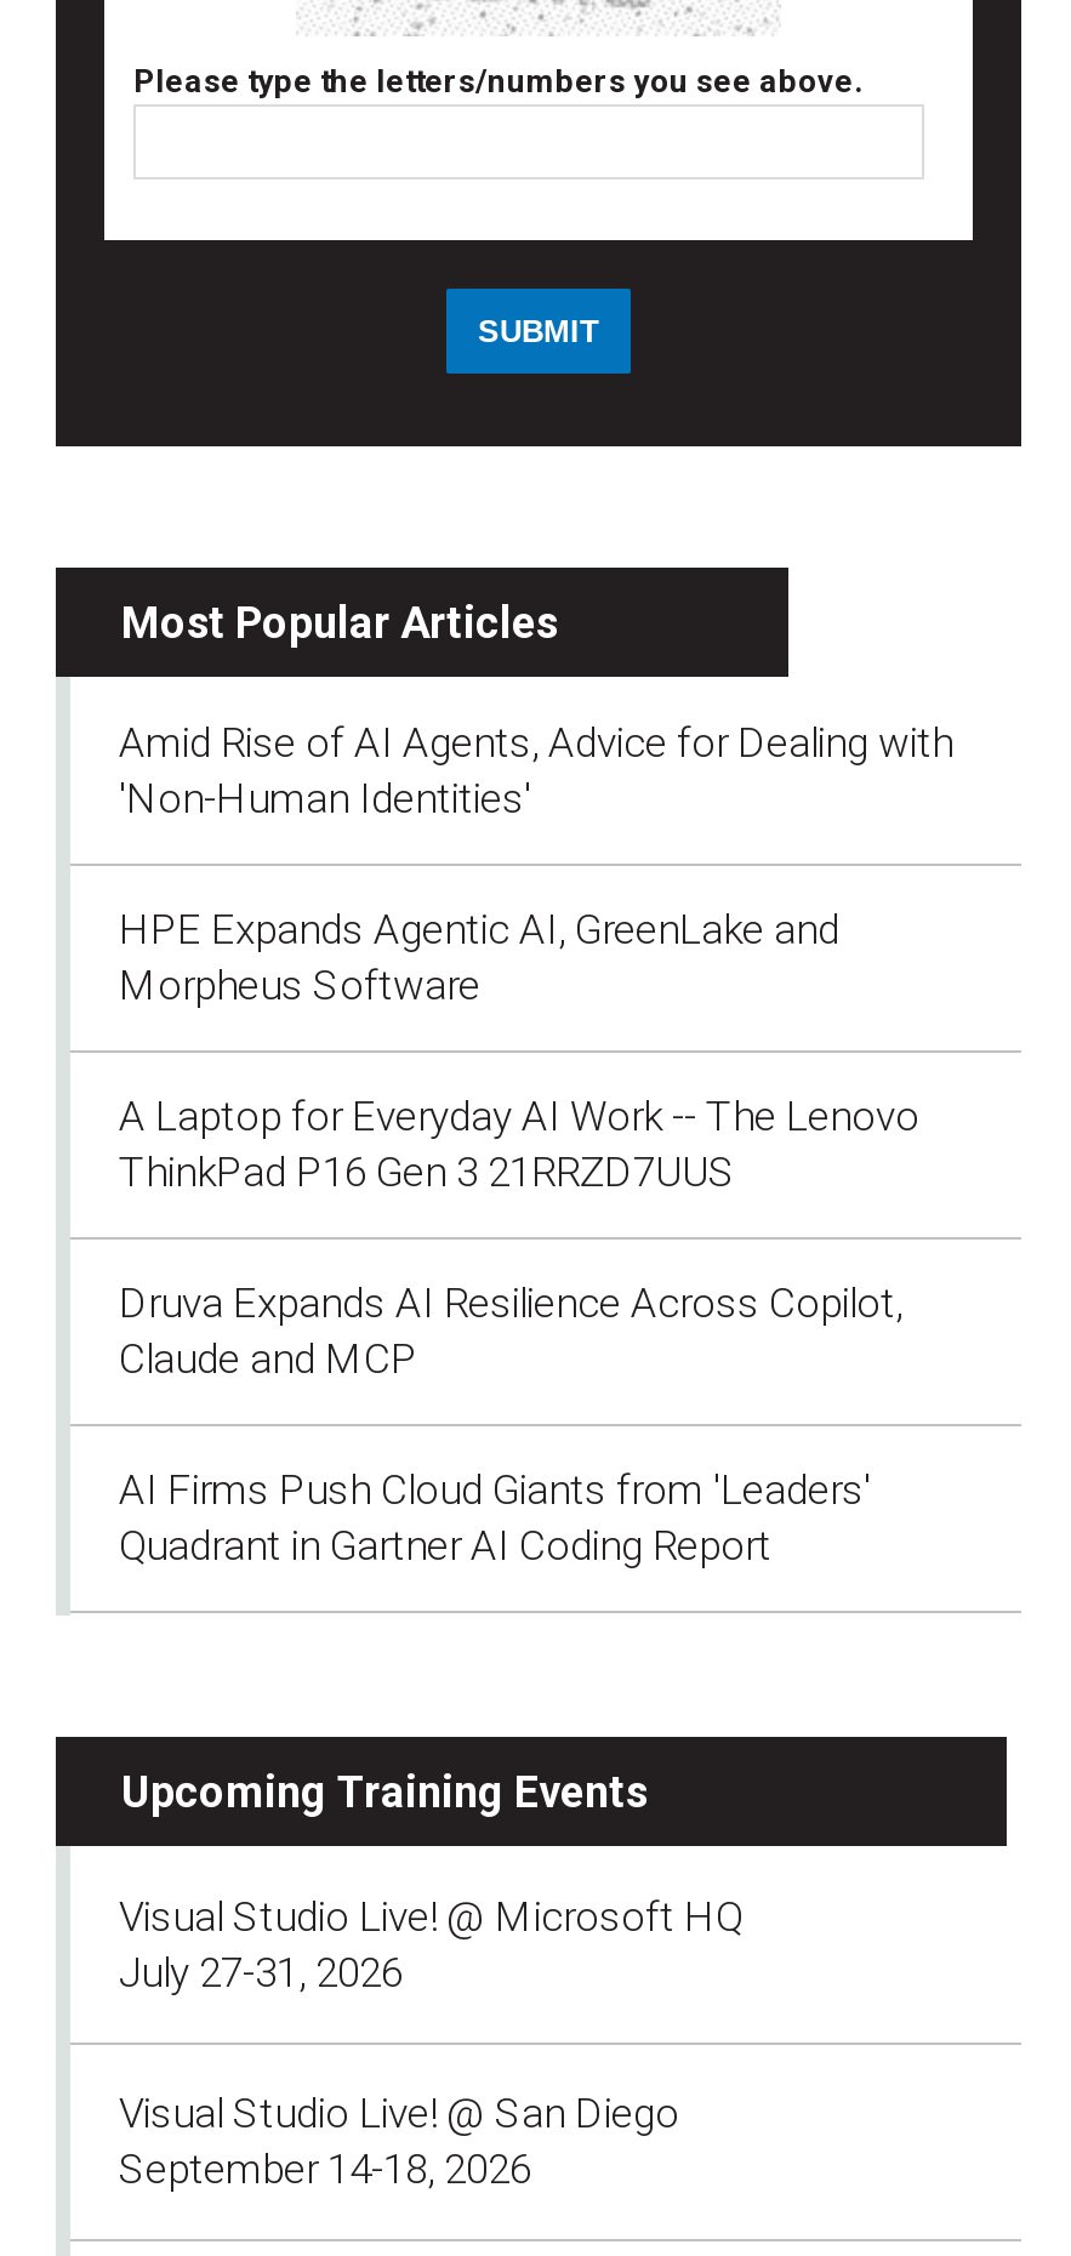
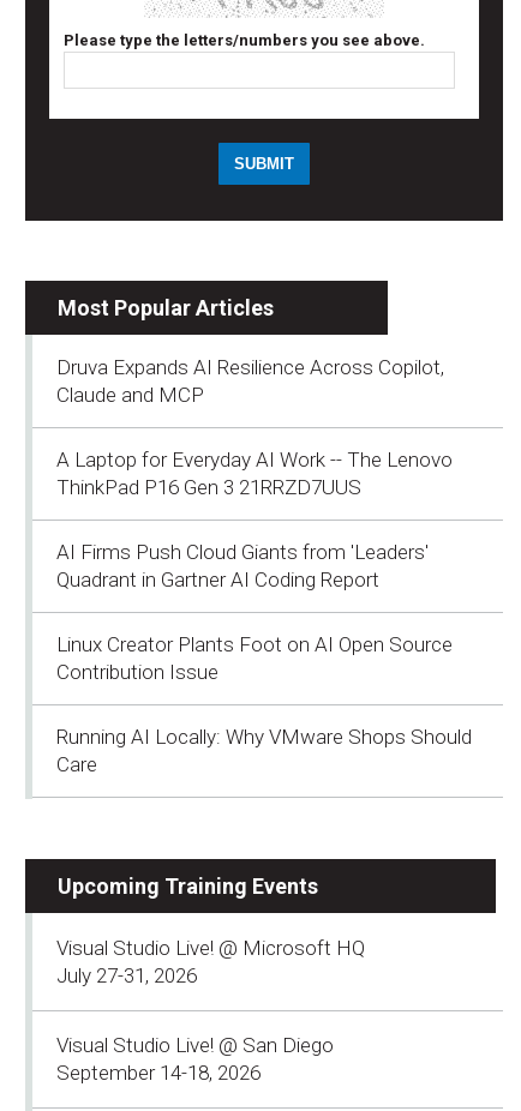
- Amid Rise of AI Agents, Advice for Dealing with
- 'Non-Human Identities'
- HPE Expands Agentic AI, GreenLake and
- Morpheus Software

moved down: A Laptop for Everyday AI Work -- The Lenovo | ThinkPad P16 Gen 3 21RRZD7UUS

moved up: Druva Expands AI Resilience Across Copilot, | Claude and MCP

moved up: AI Firms Push Cloud Giants from 'Leaders' | Quadrant in Gartner AI Coding Report

+ Linux Creator Plants Foot on AI Open Source
+ Contribution Issue
+ Running AI Locally: Why VMware Shops Should
+ Care
